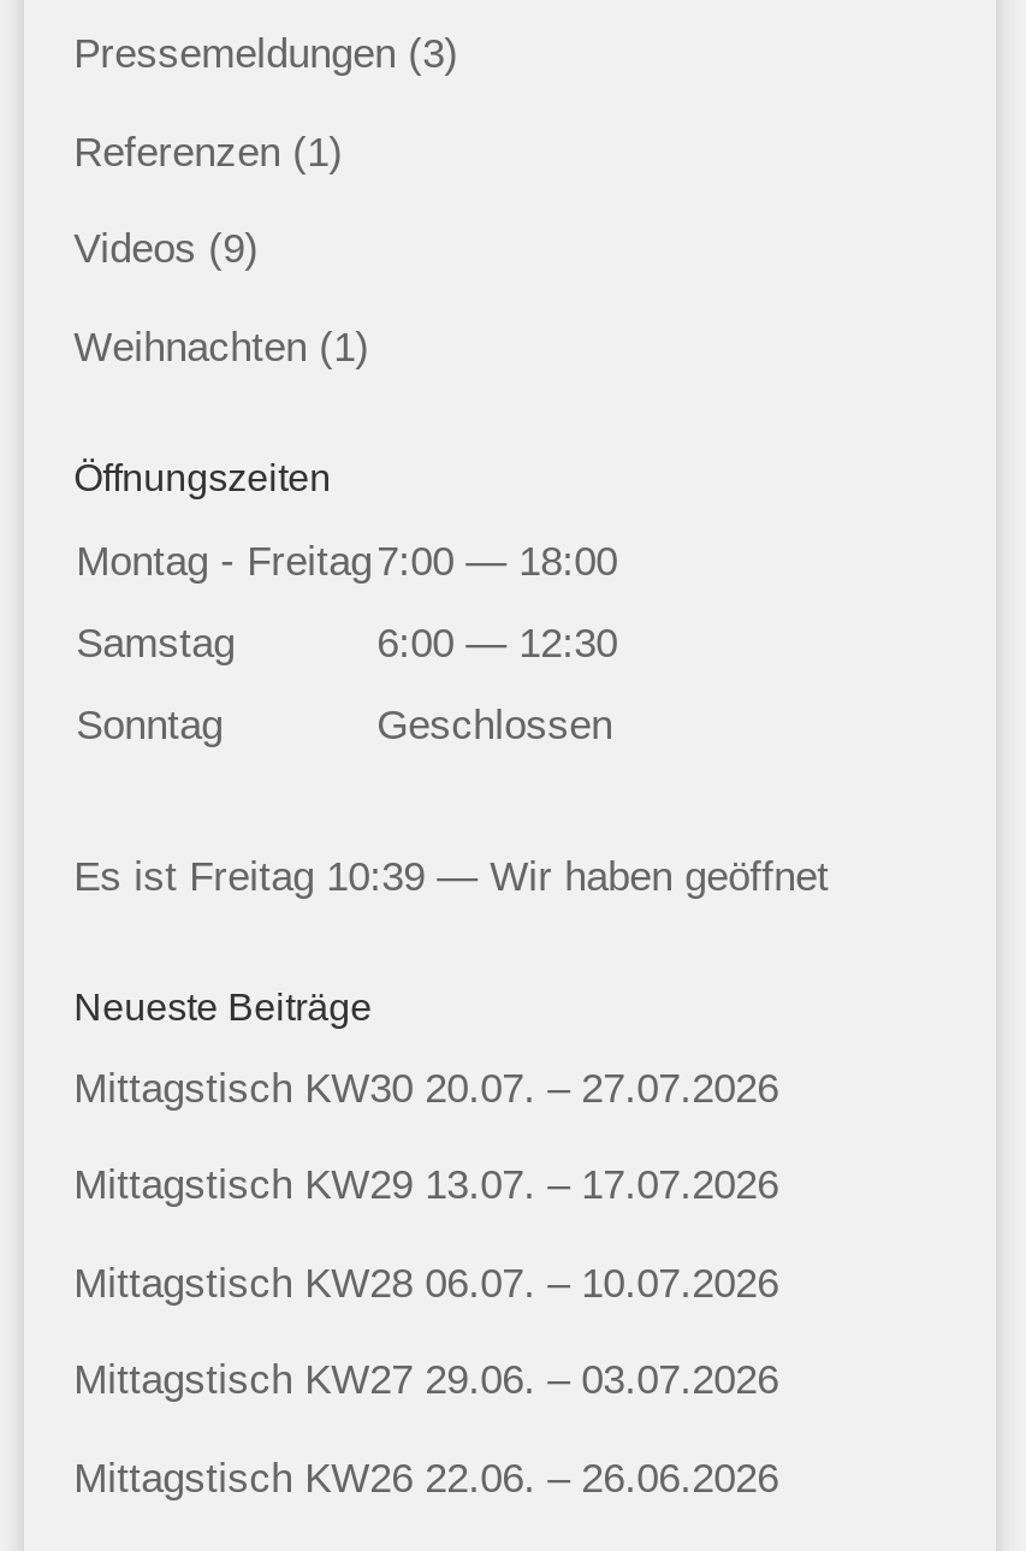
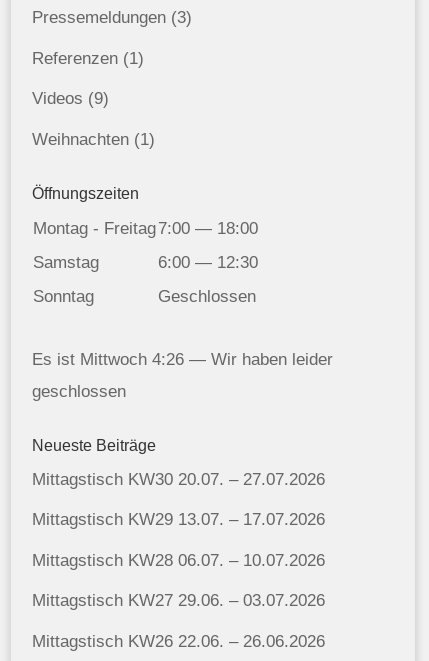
- Es ist Freitag 10:39 — Wir haben geöffnet
+ Es ist Mittwoch 4:26 — Wir haben leider
+ geschlossen
